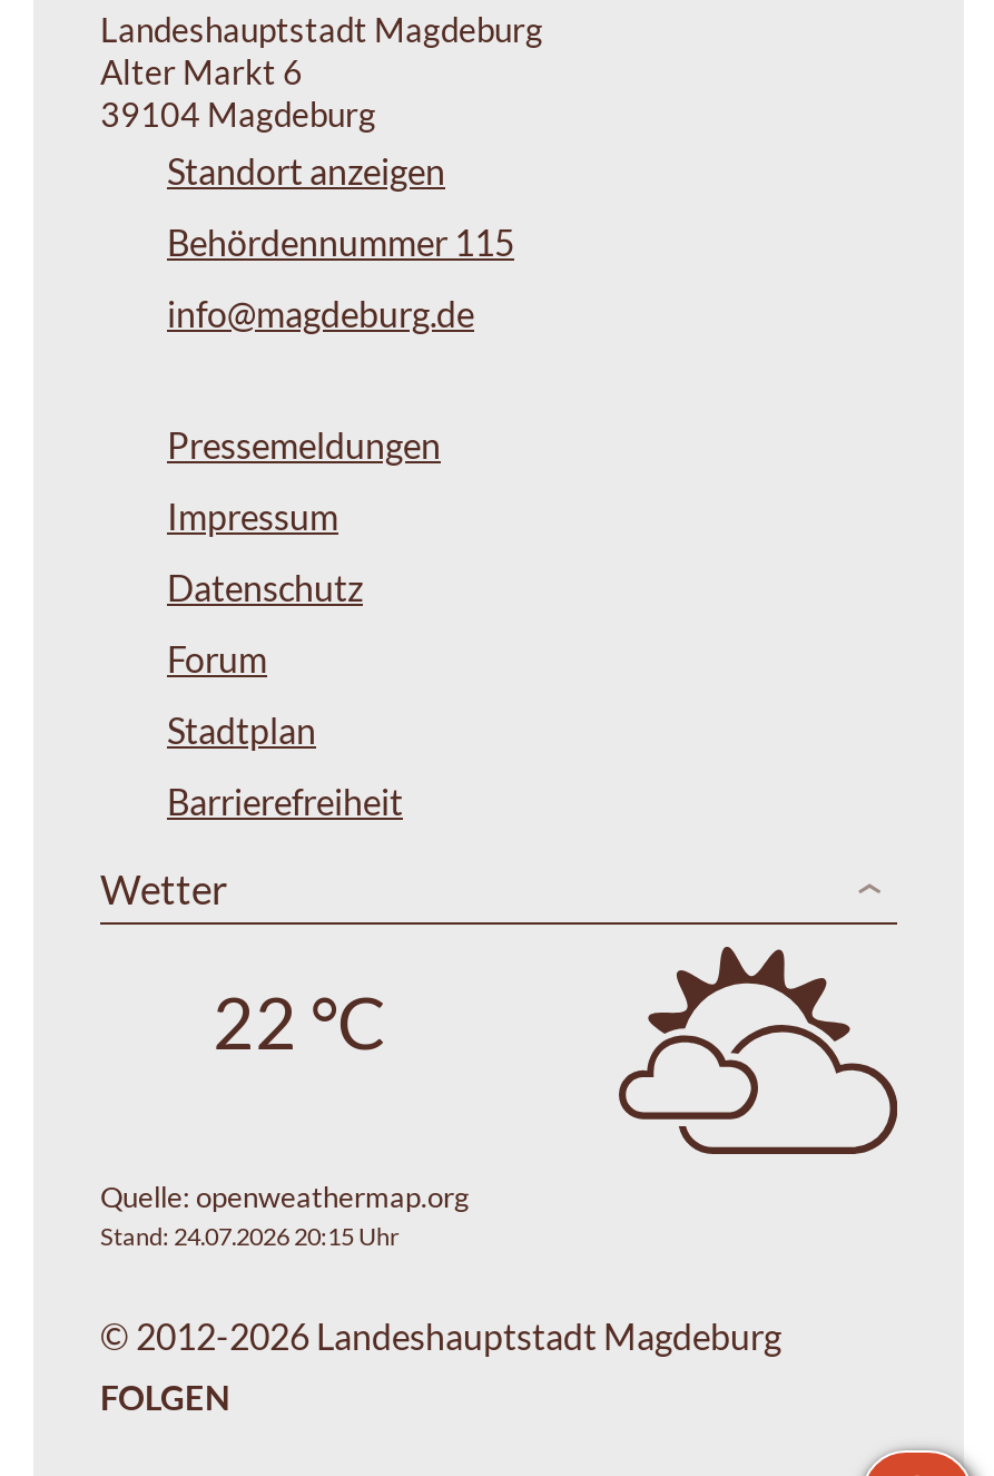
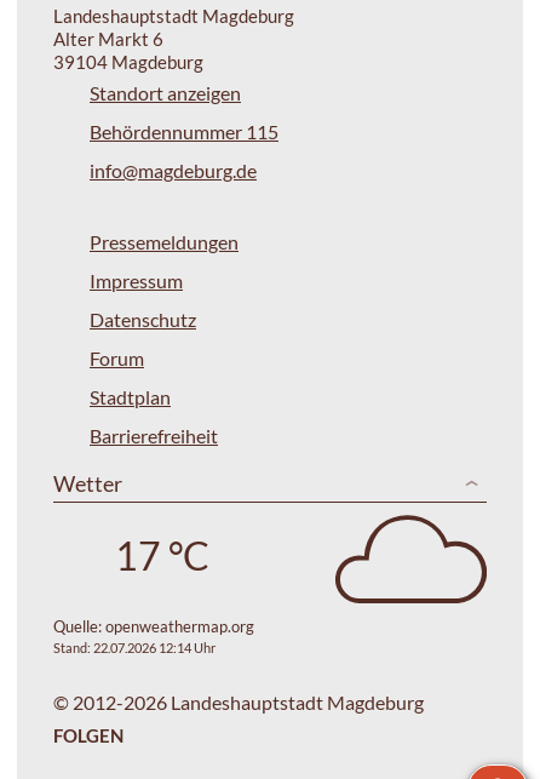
- [image]
+ [image]

- 22 °C
+ 17 °C

- Stand: 24.07.2026 20:15 Uhr
+ Stand: 22.07.2026 12:14 Uhr
